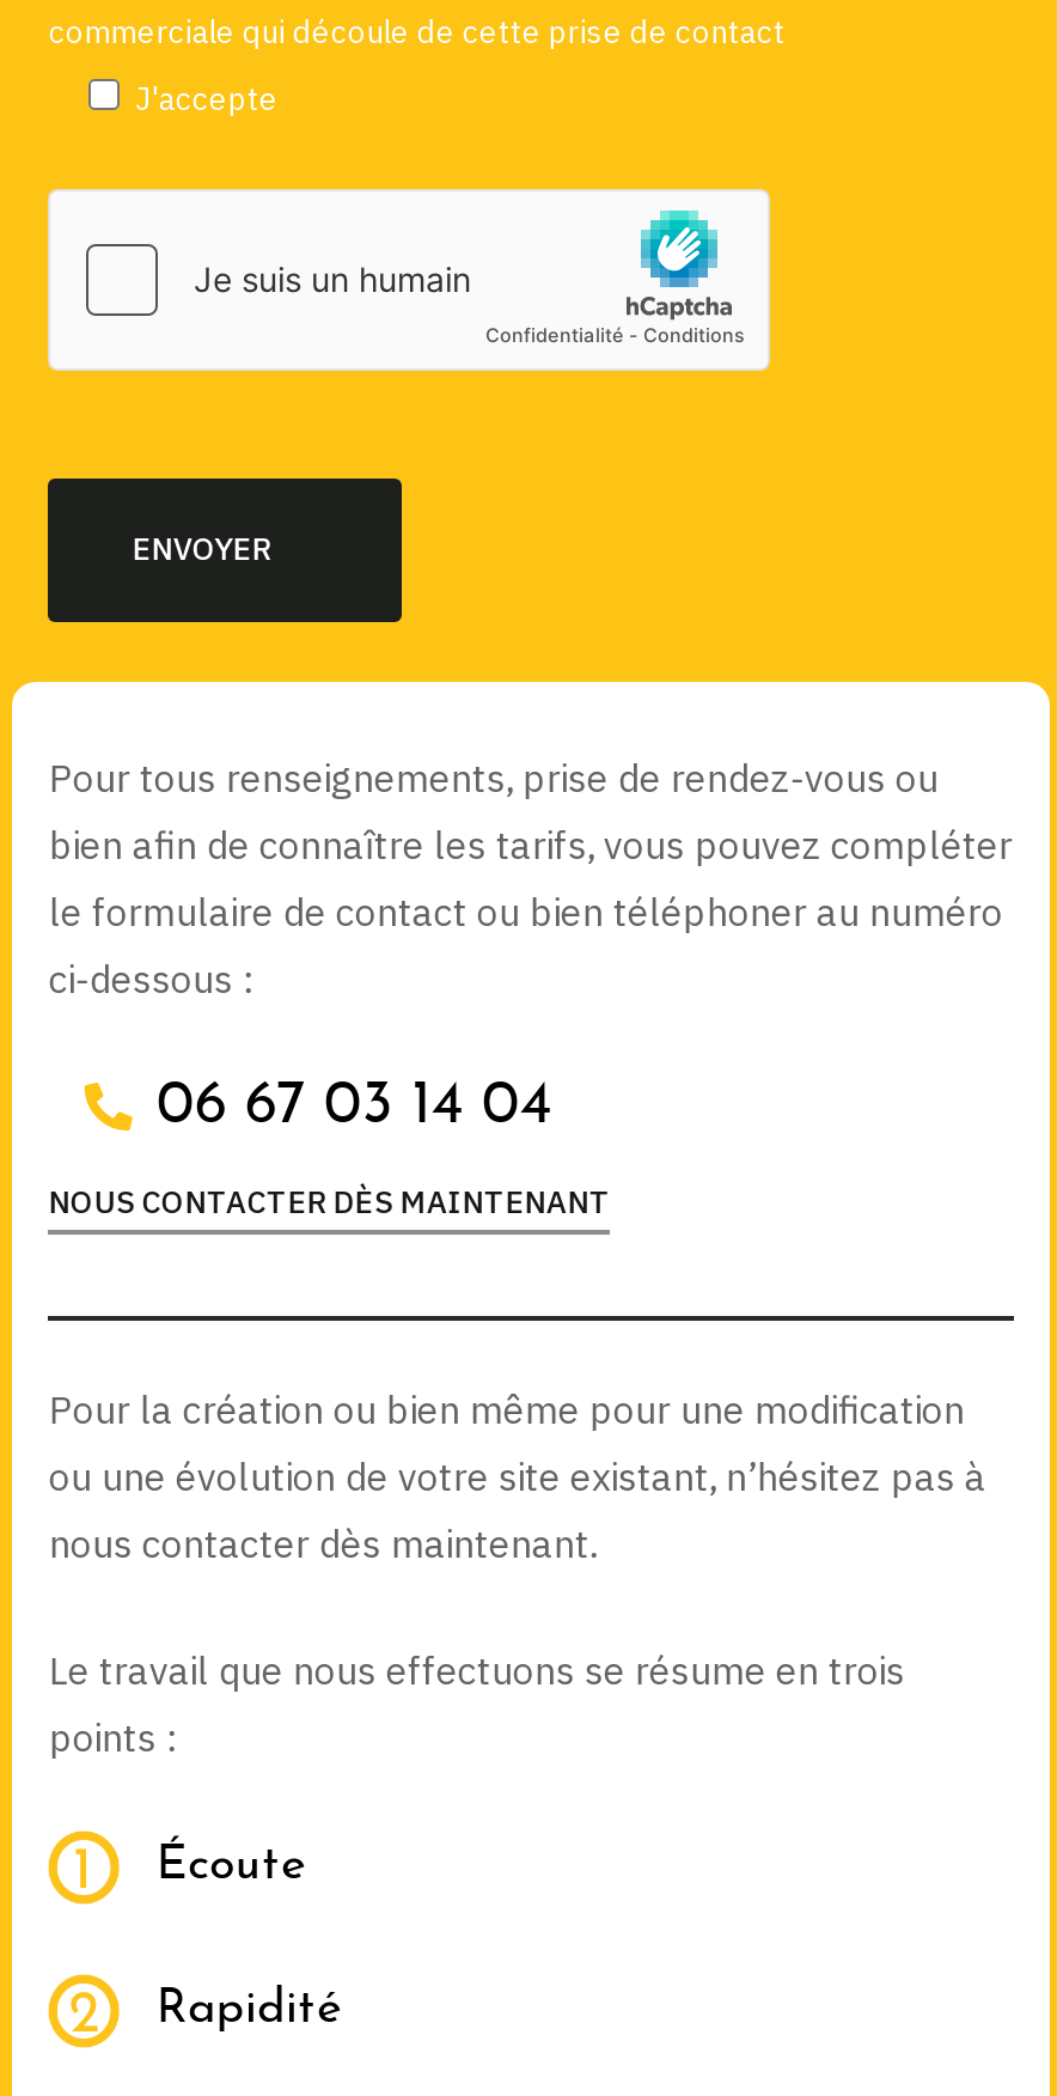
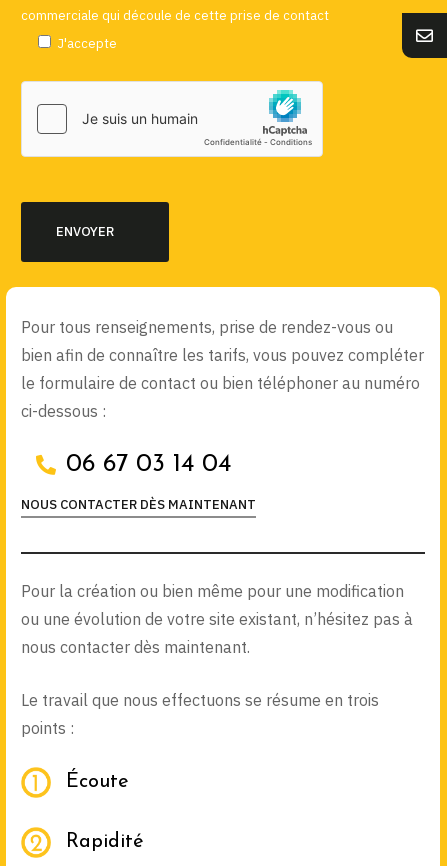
+ [image]
